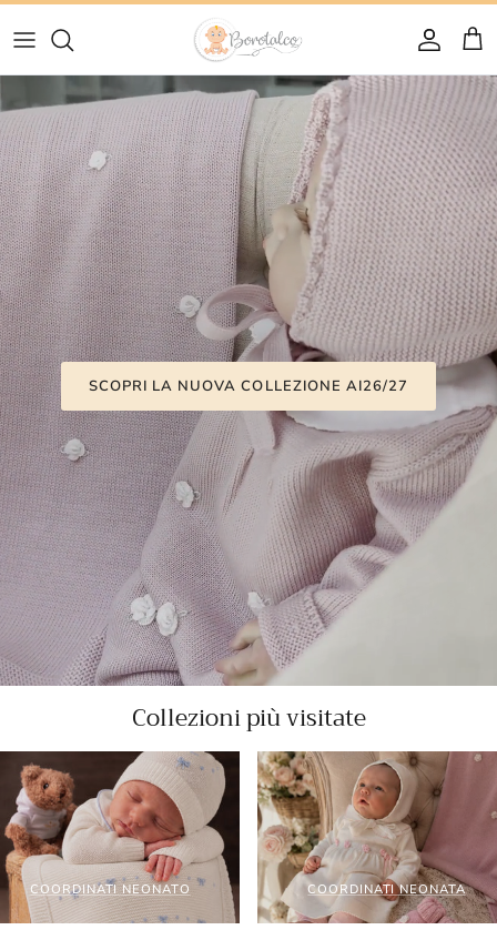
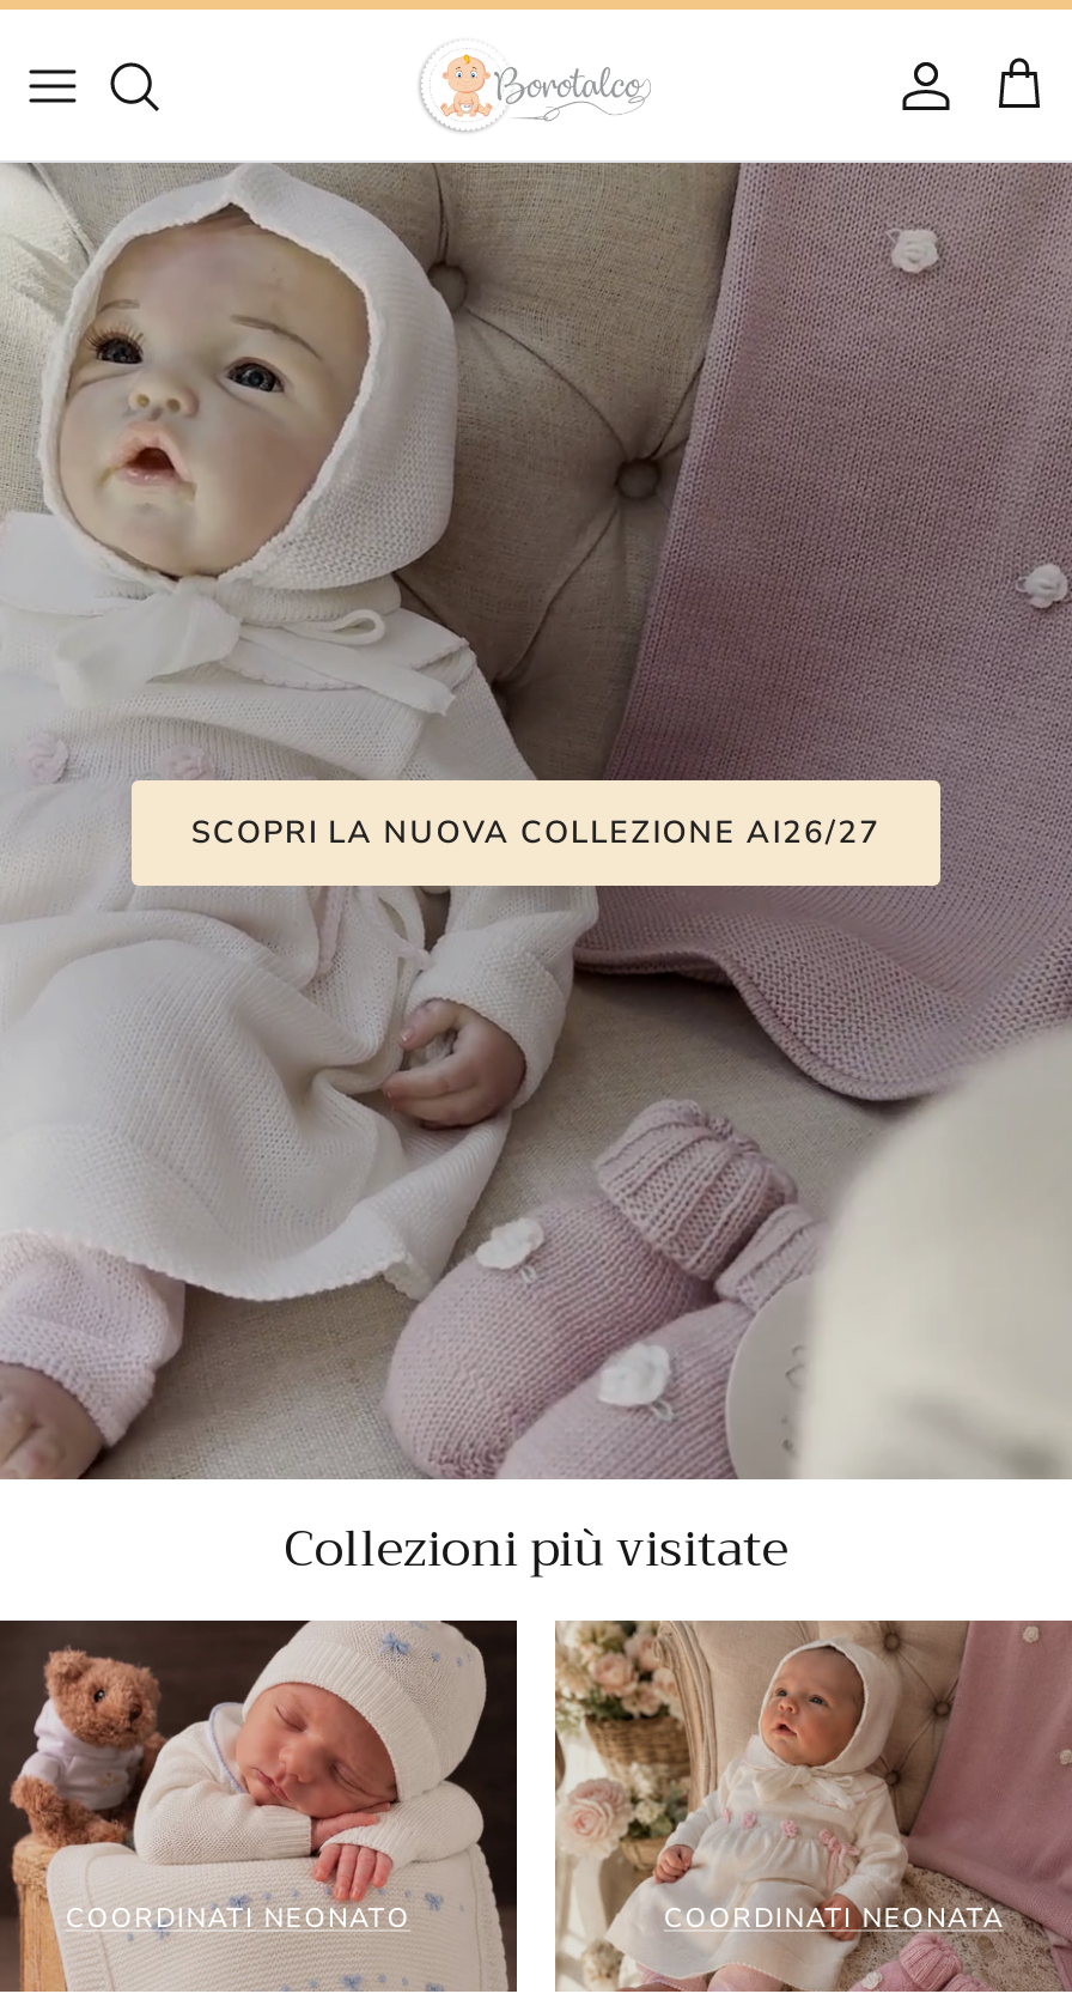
- [image]
+ [image]
